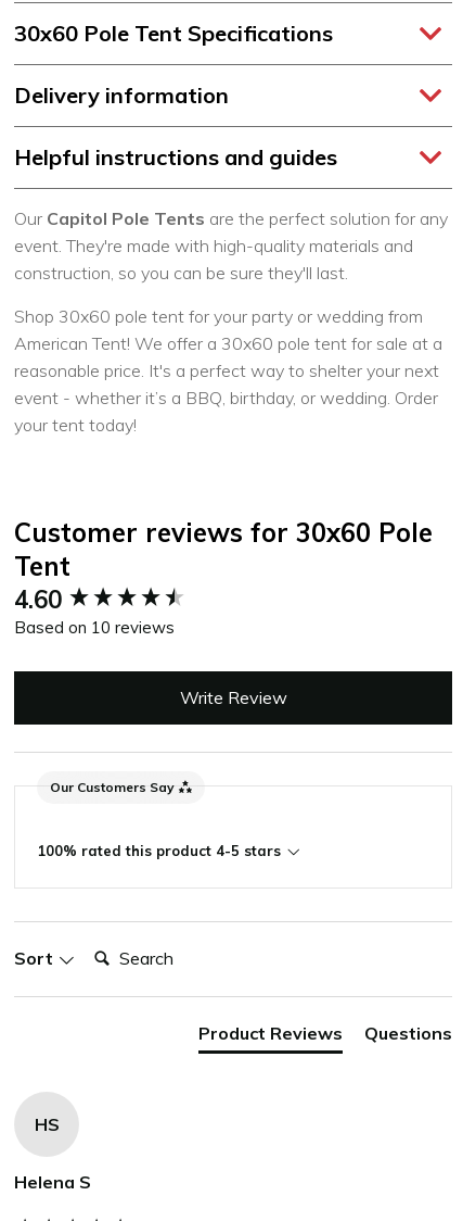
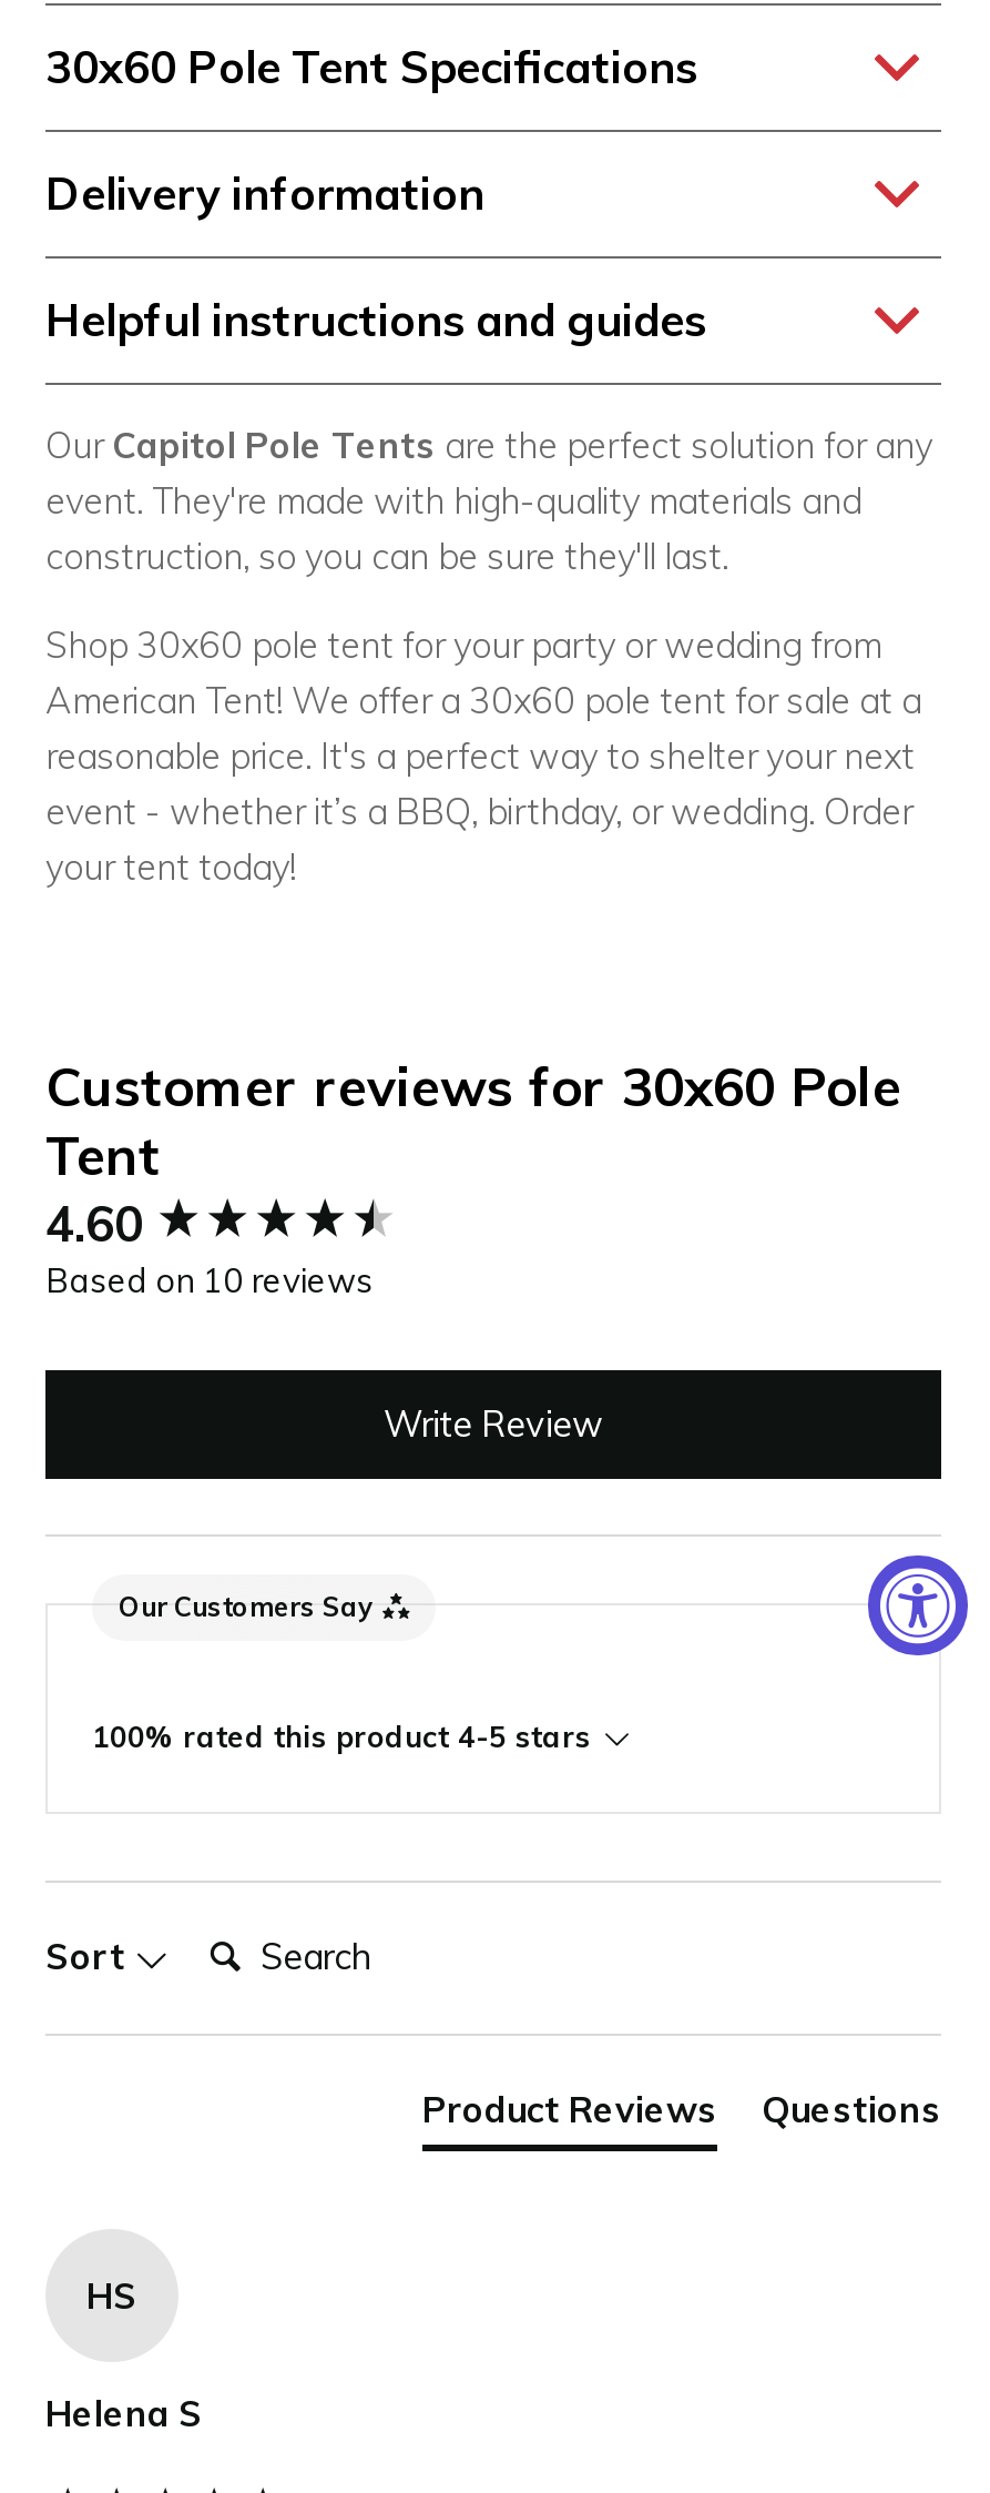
+ [image]
